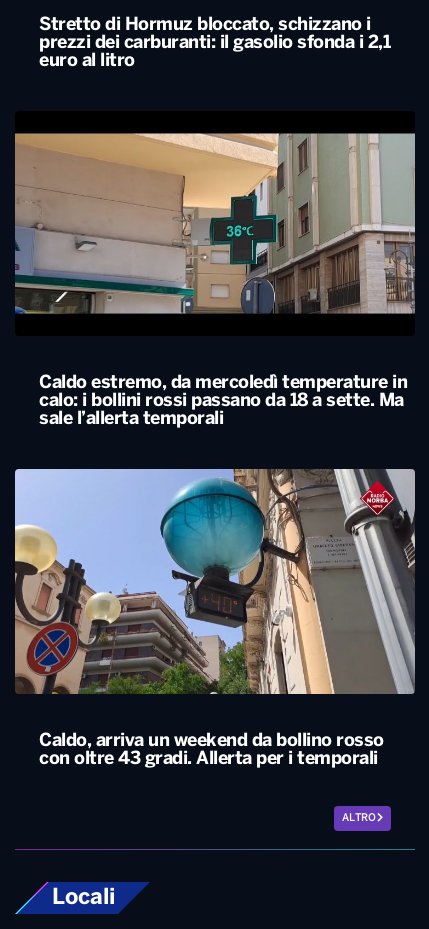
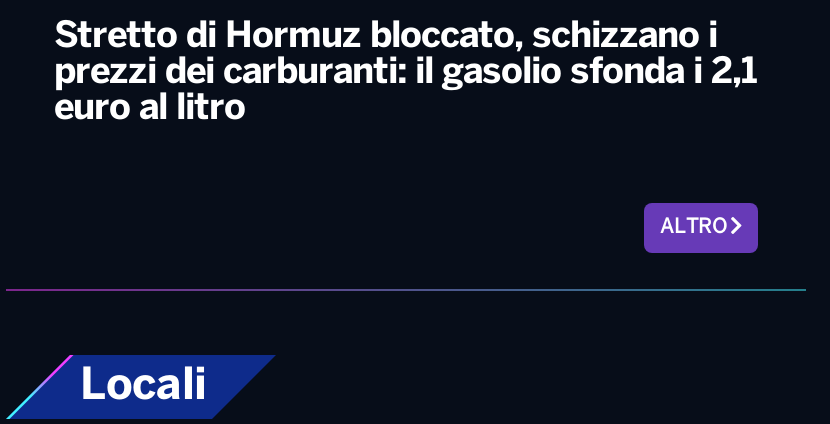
- [image]

- Caldo estremo, da mercoledì temperature in
- calo: i bollini rossi passano da 18 a sette. Ma
- sale l’allerta temporali

- [image]
- Caldo, arriva un weekend da bollino rosso
- con oltre 43 gradi. Allerta per i temporali
